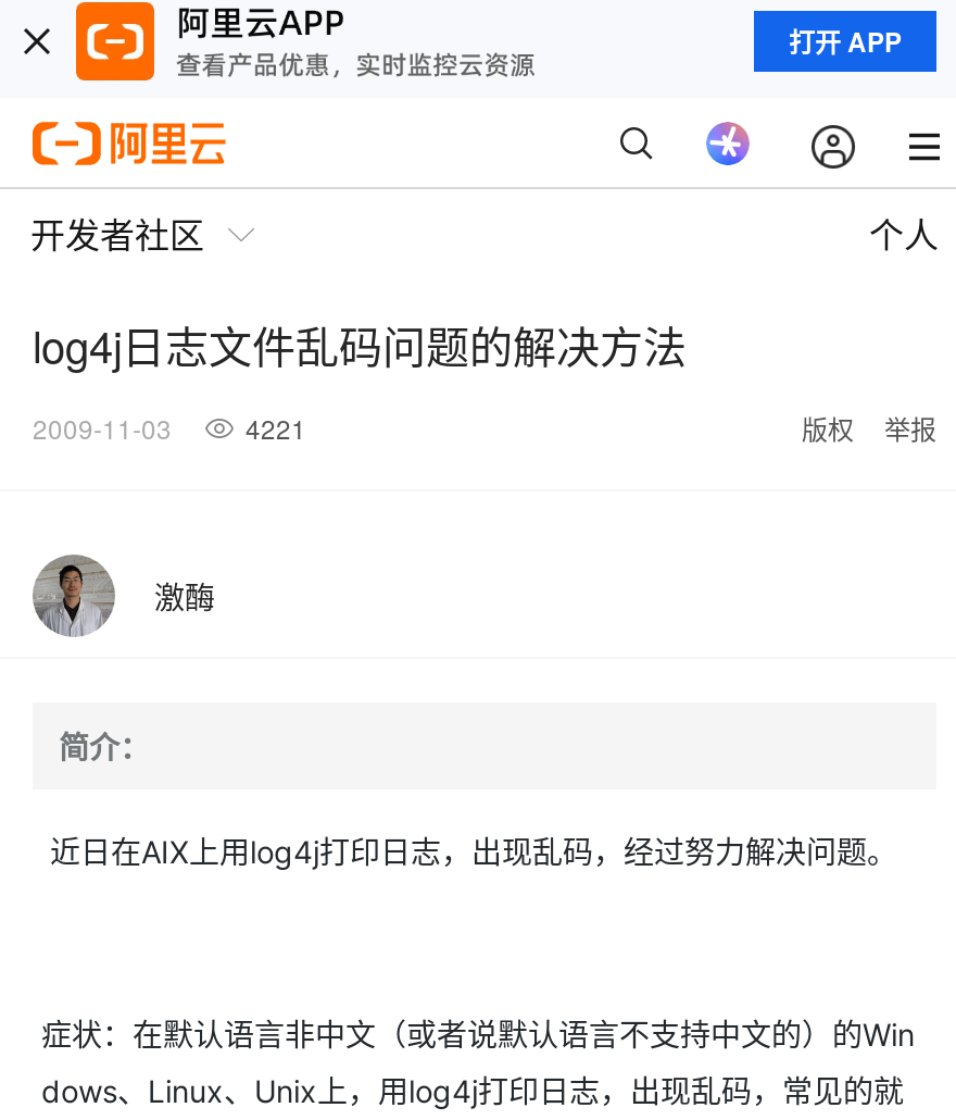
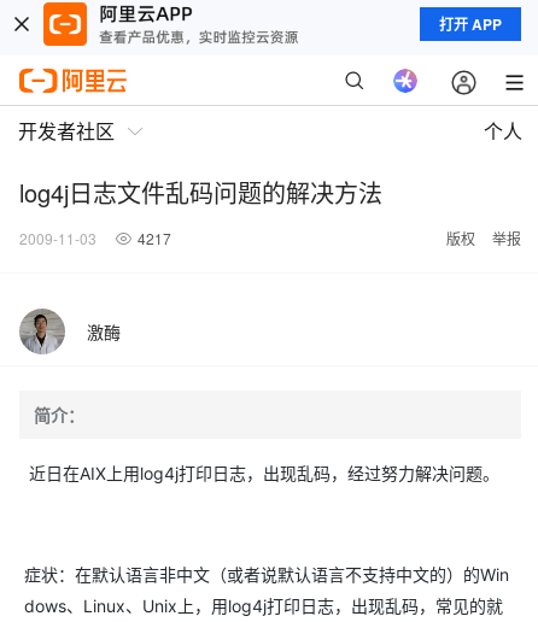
- 2009-11-03 4221
+ 2009-11-03 4217
